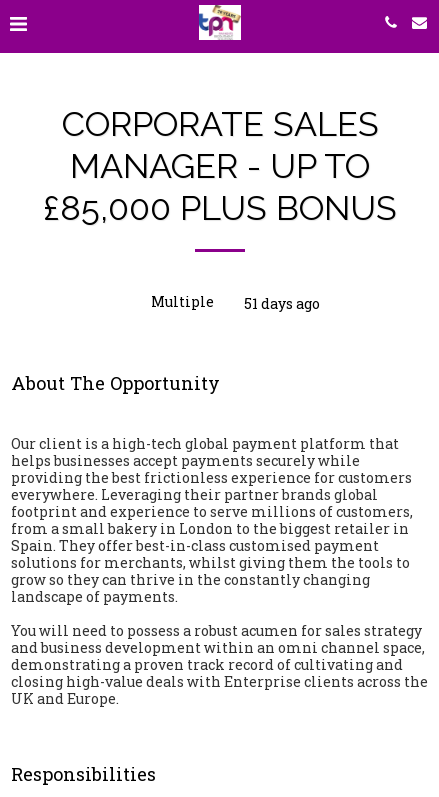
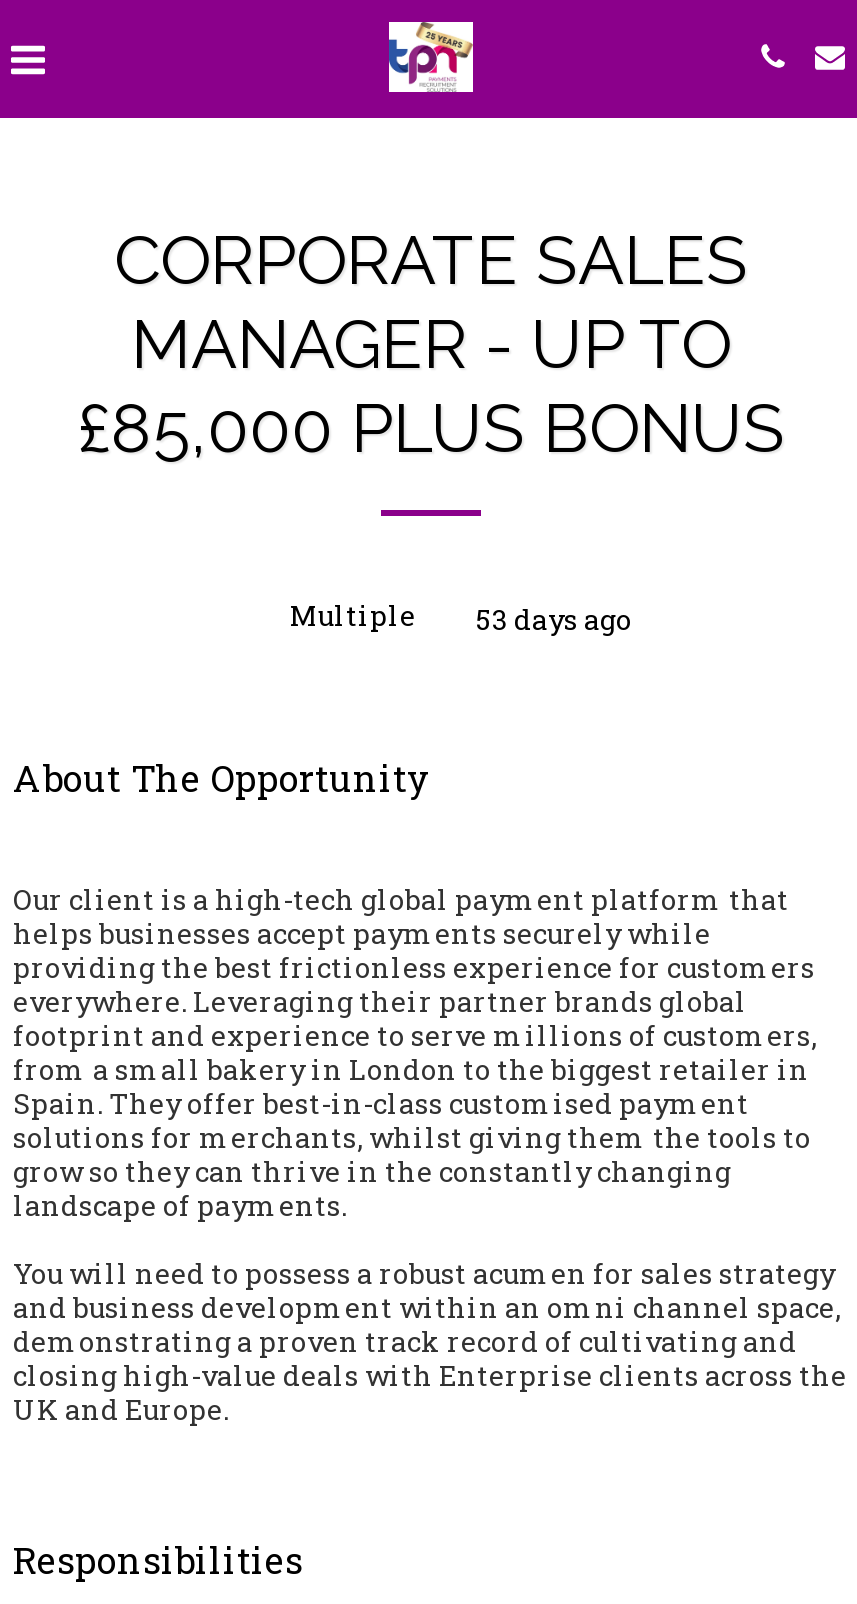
- Multiple 51 days ago
+ Multiple 53 days ago
